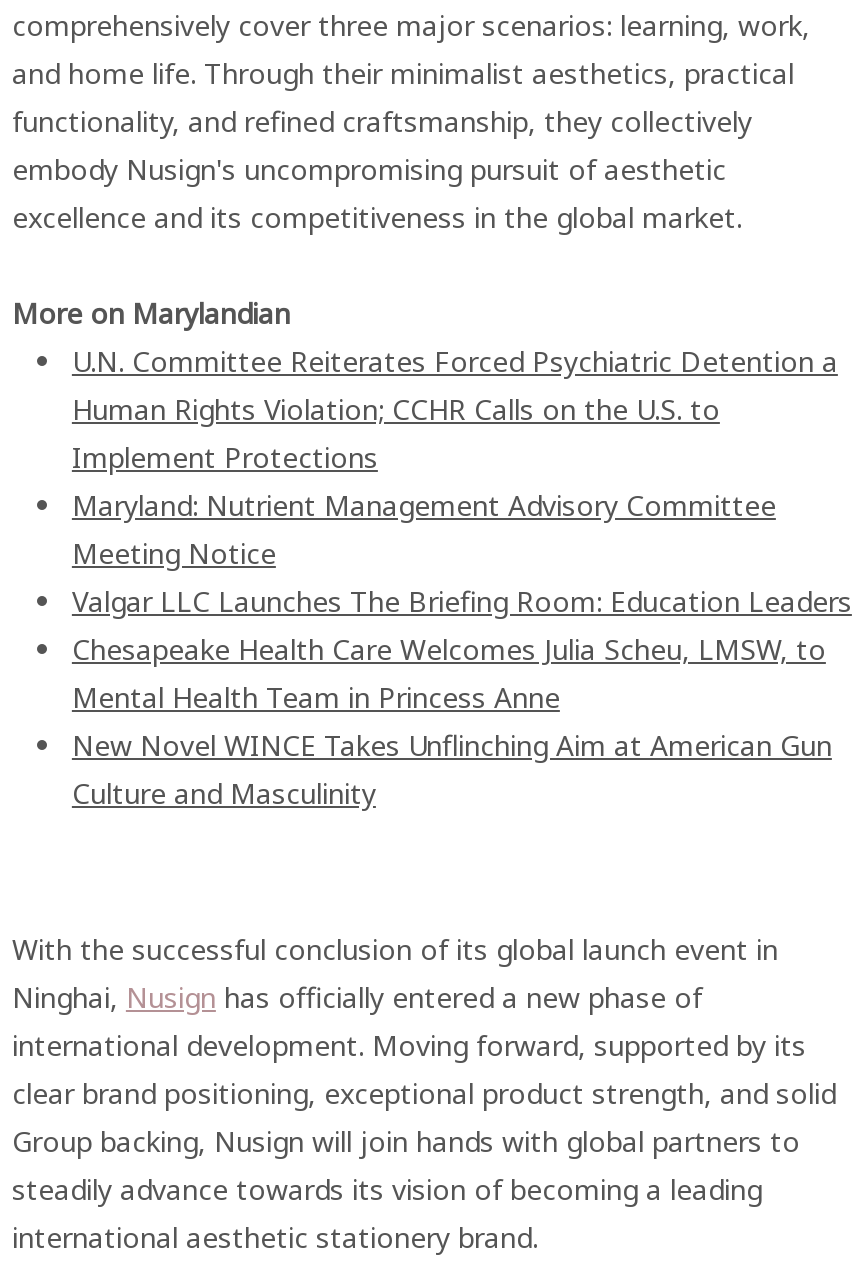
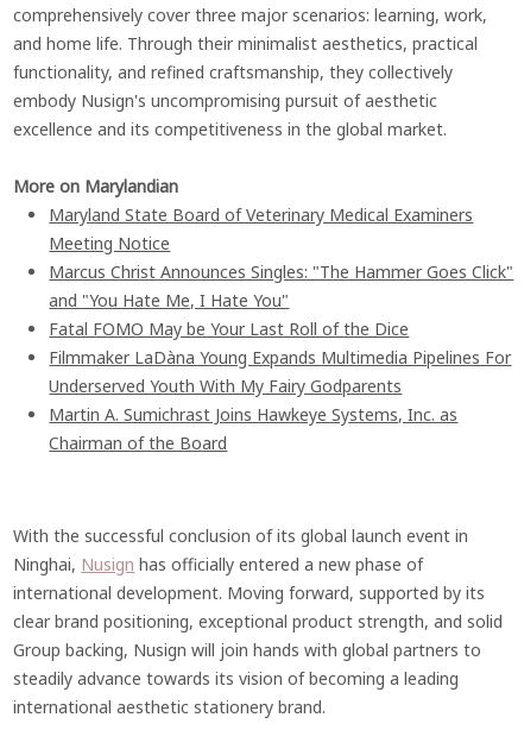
- U.N. Committee Reiterates Forced Psychiatric Detention a
- Human Rights Violation; CCHR Calls on the U.S. to
- Implement Protections
- Maryland: Nutrient Management Advisory Committee
+ Maryland State Board of Veterinary Medical Examiners

moved up: Meeting Notice

- Valgar LLC Launches The Briefing Room: Education Leaders
- Chesapeake Health Care Welcomes Julia Scheu, LMSW, to
- Mental Health Team in Princess Anne
- New Novel WINCE Takes Unflinching Aim at American Gun
- Culture and Masculinity
+ Marcus Christ Announces Singles: "The Hammer Goes Click"
+ and "You Hate Me, I Hate You"
+ Fatal FOMO May be Your Last Roll of the Dice
+ Filmmaker LaDàna Young Expands Multimedia Pipelines For
+ Underserved Youth With My Fairy Godparents
+ Martin A. Sumichrast Joins Hawkeye Systems, Inc. as
+ Chairman of the Board
